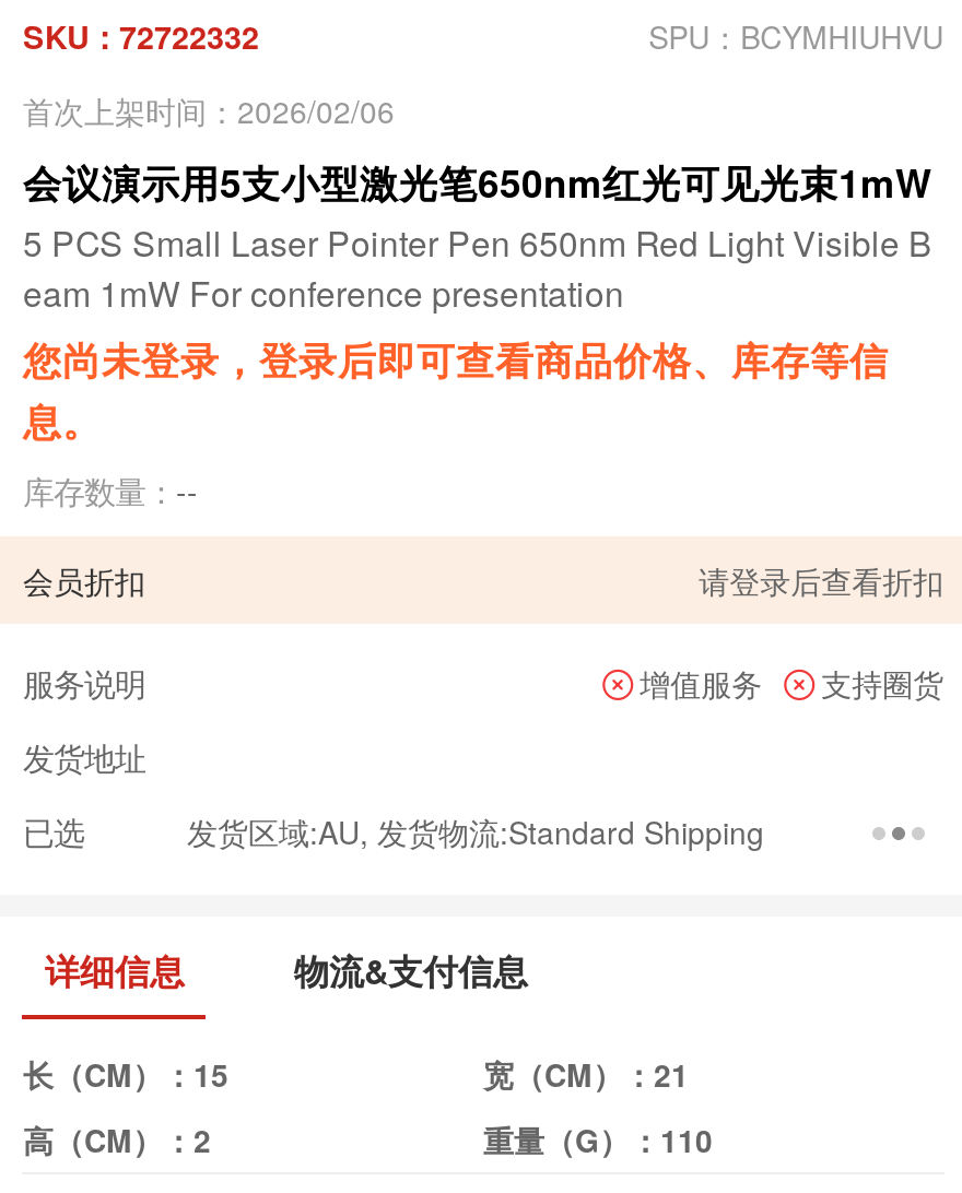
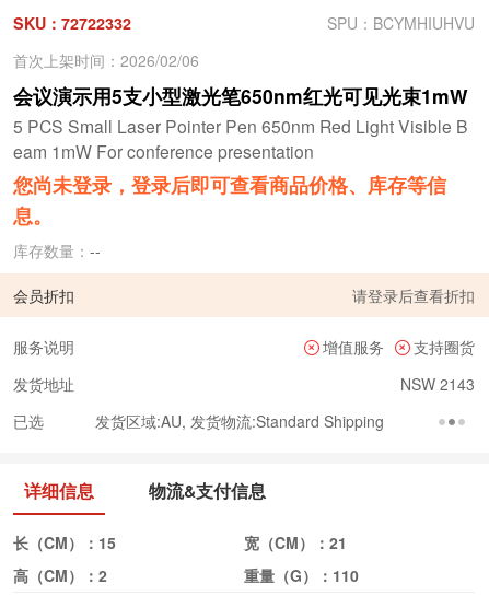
+ NSW 2143
